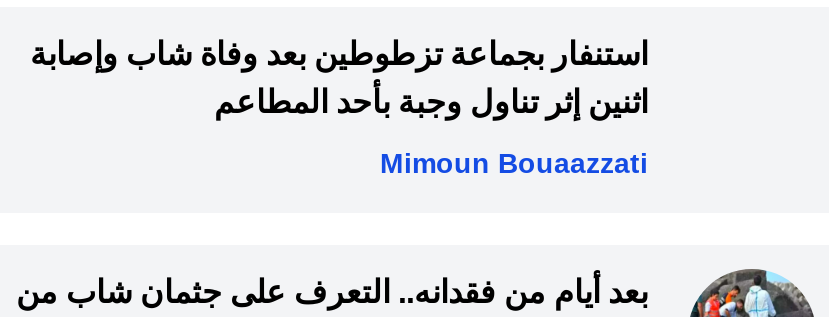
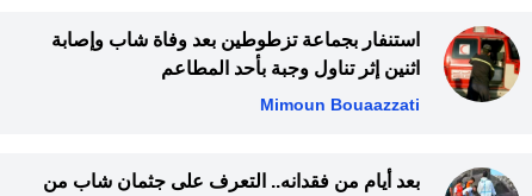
+ [image]
